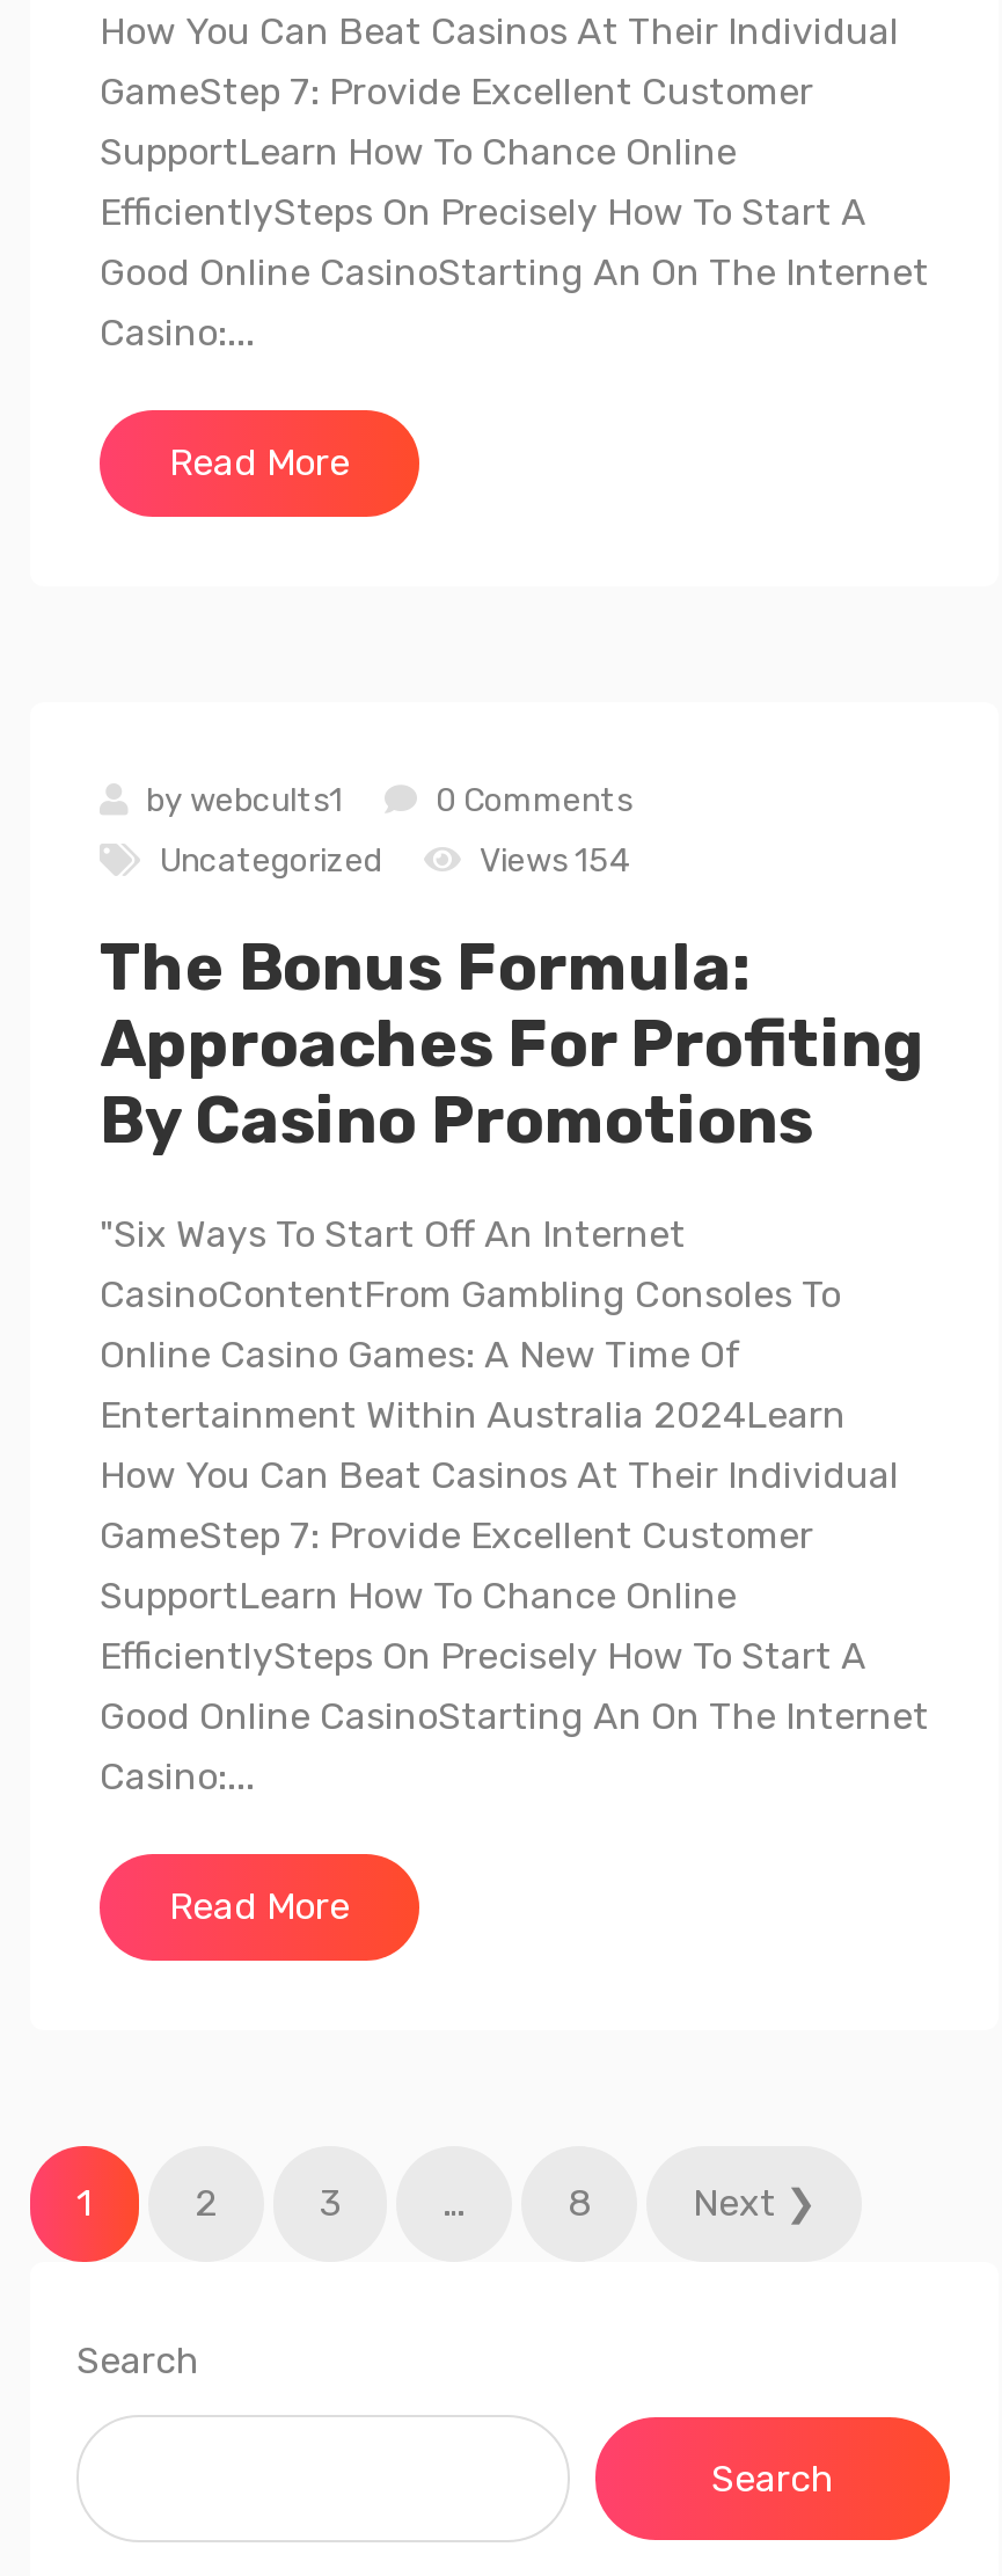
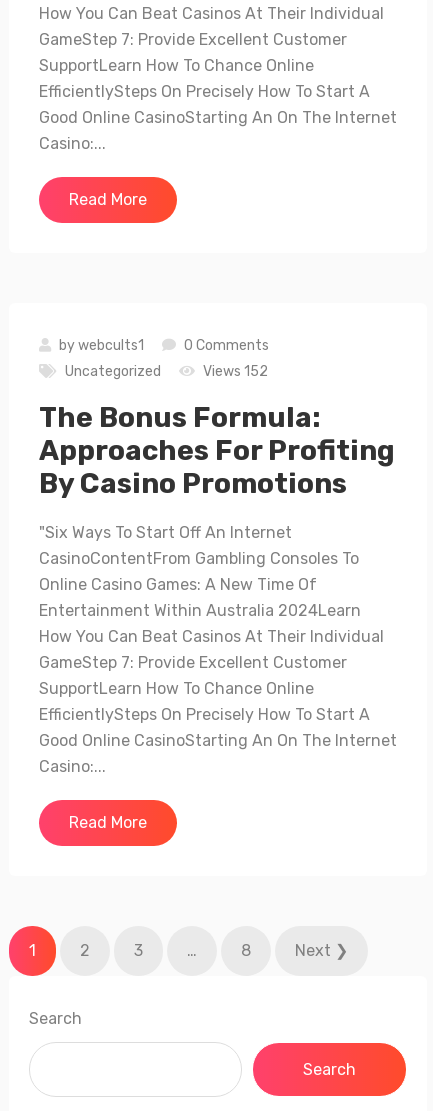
- Views 154
+ Views 152
